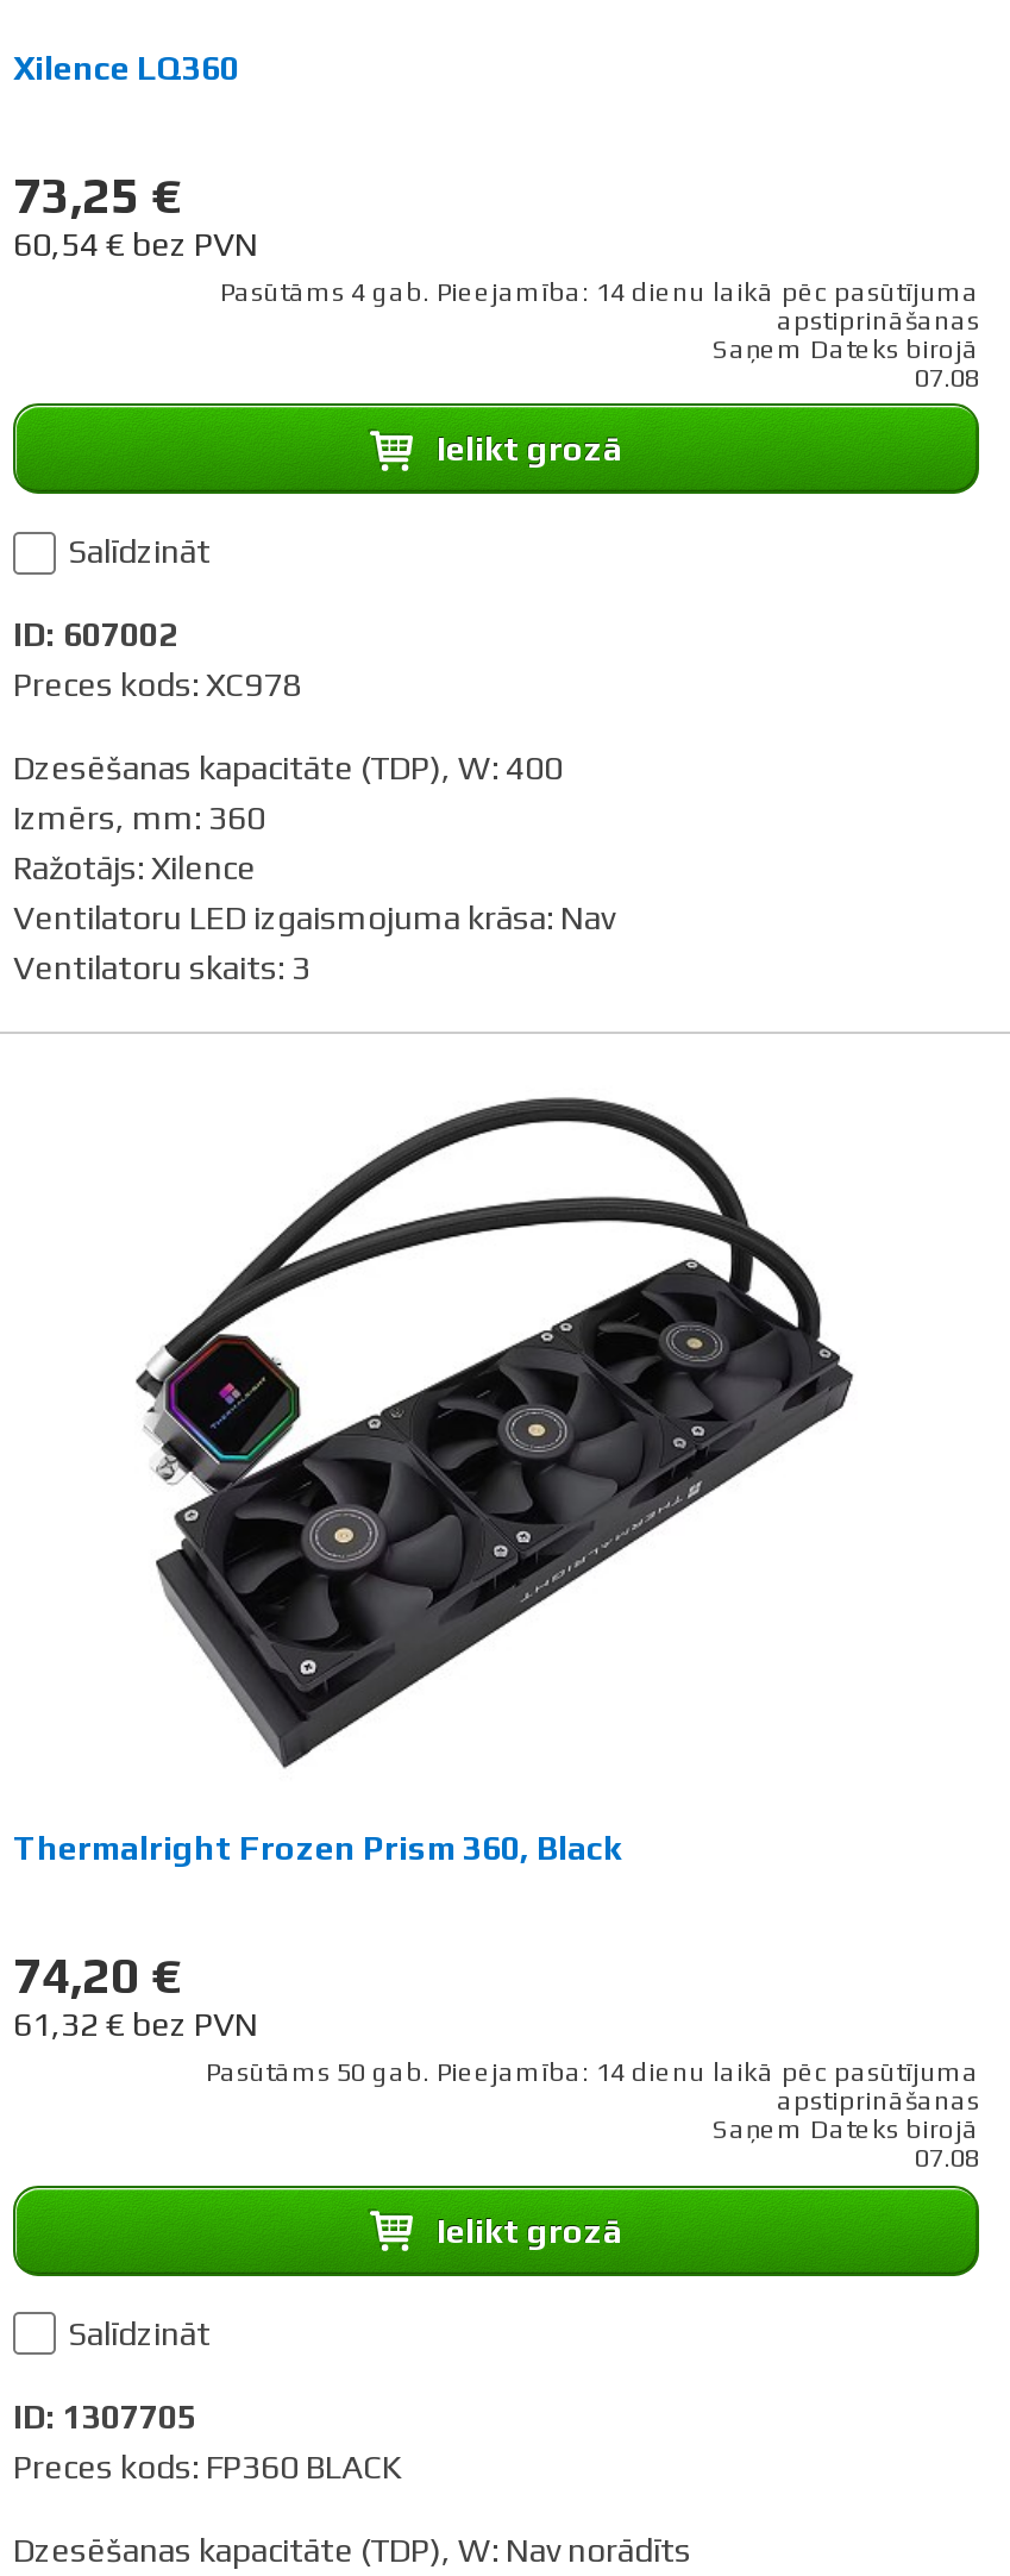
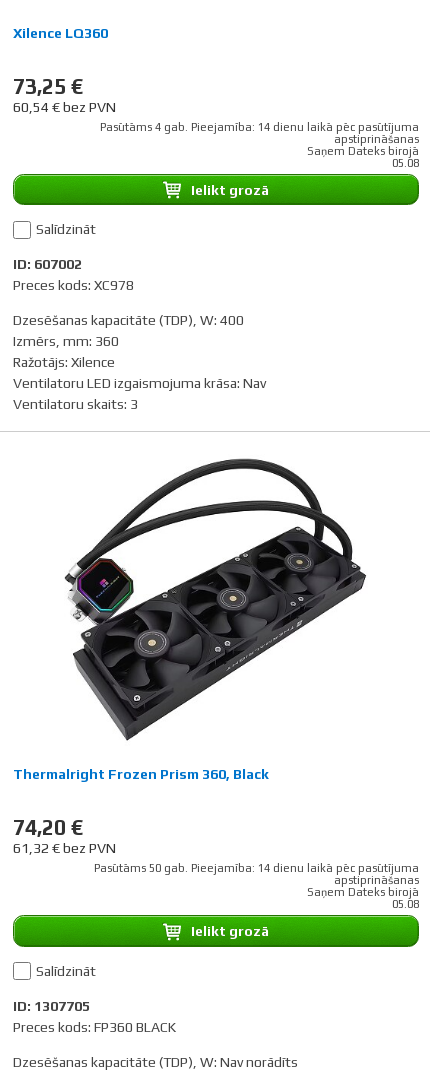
- 07.08
+ 05.08

- 07.08
+ 05.08
